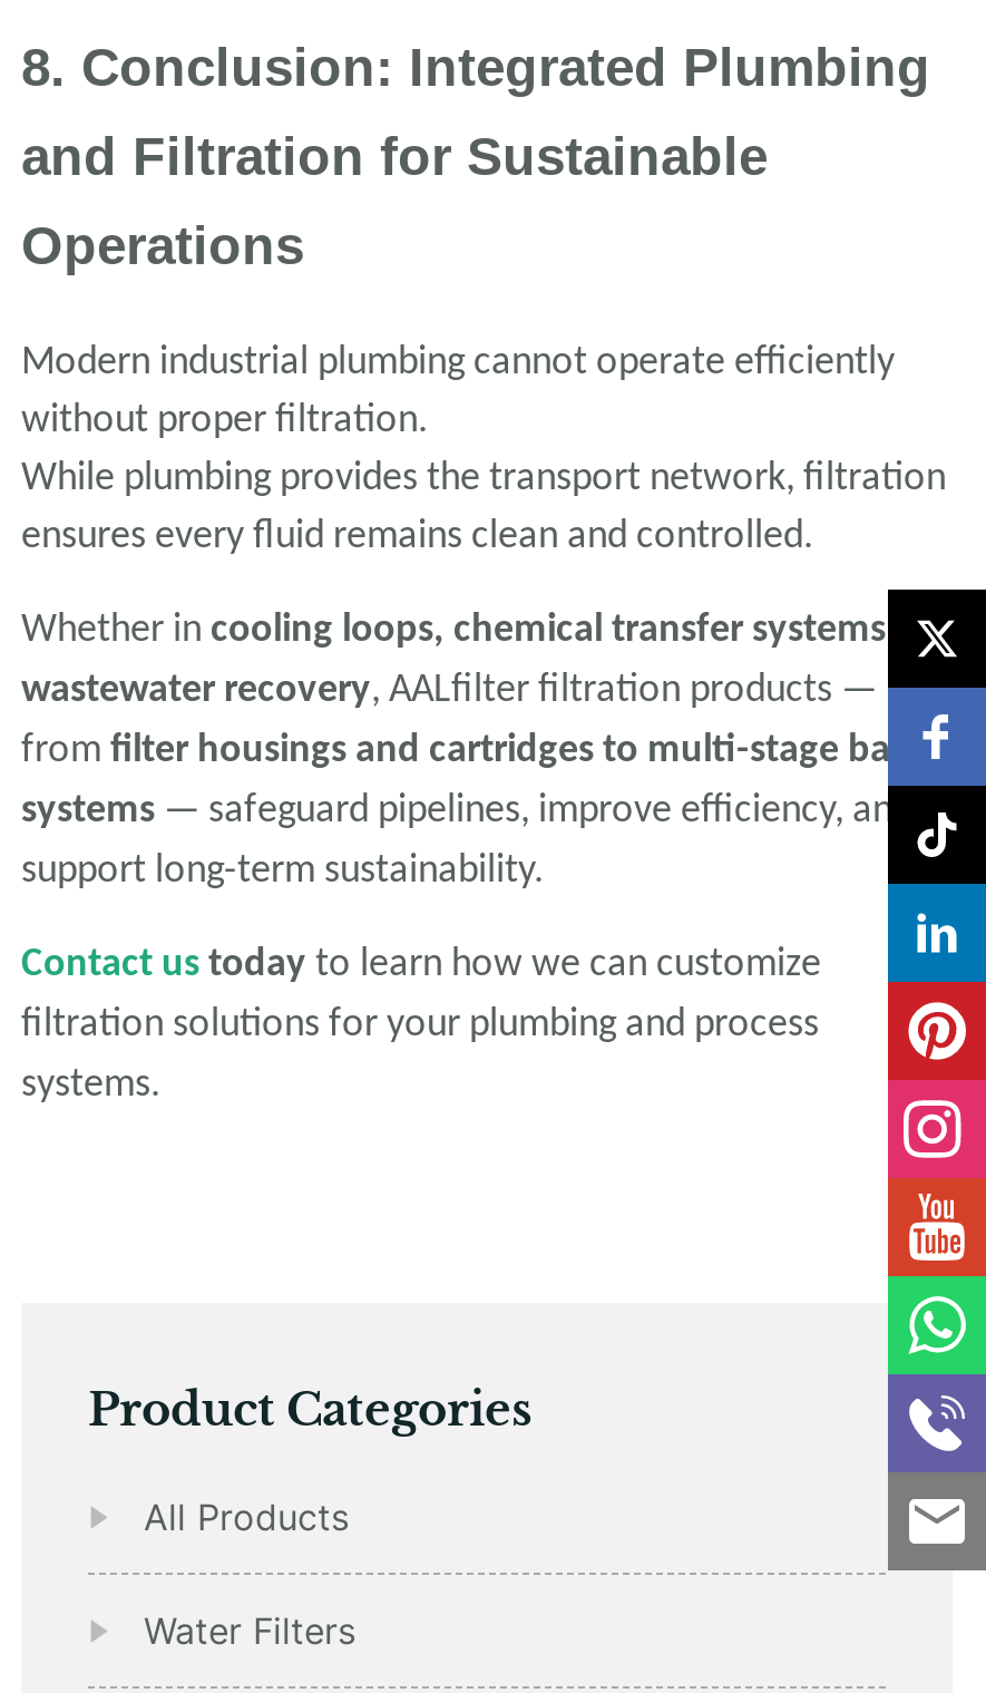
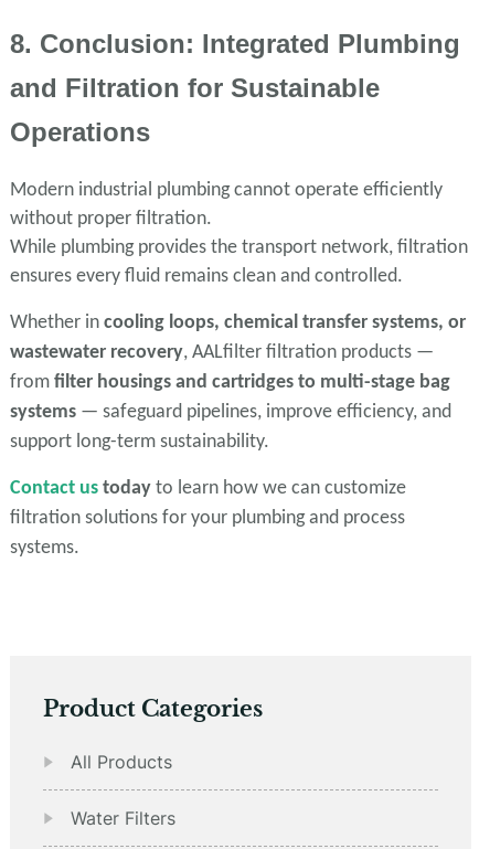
- [image]
